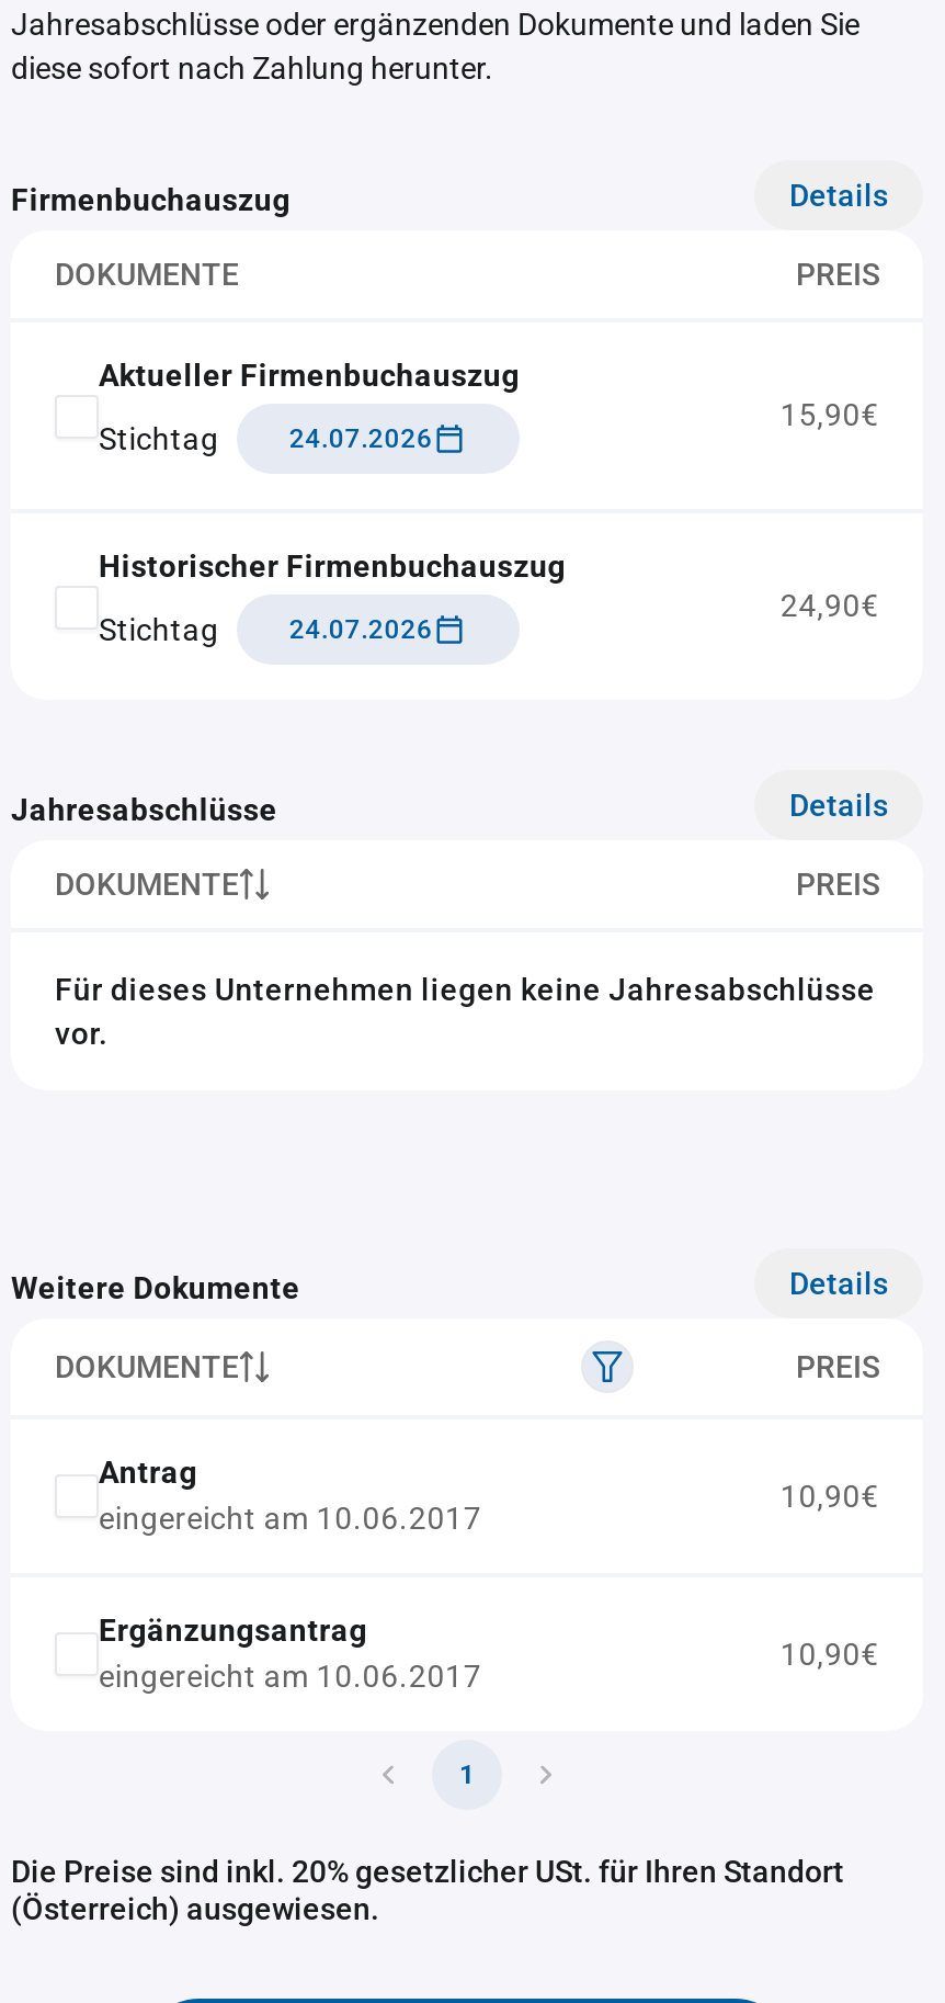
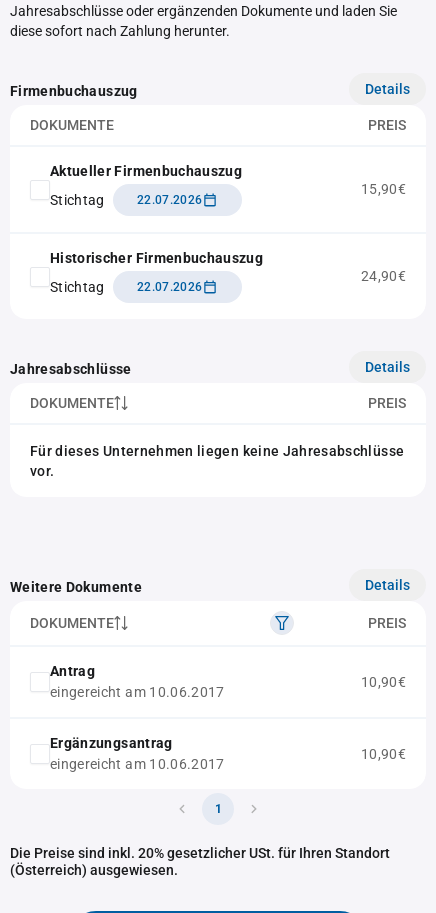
- 24.07.2026
+ 22.07.2026

- 24.07.2026
+ 22.07.2026
